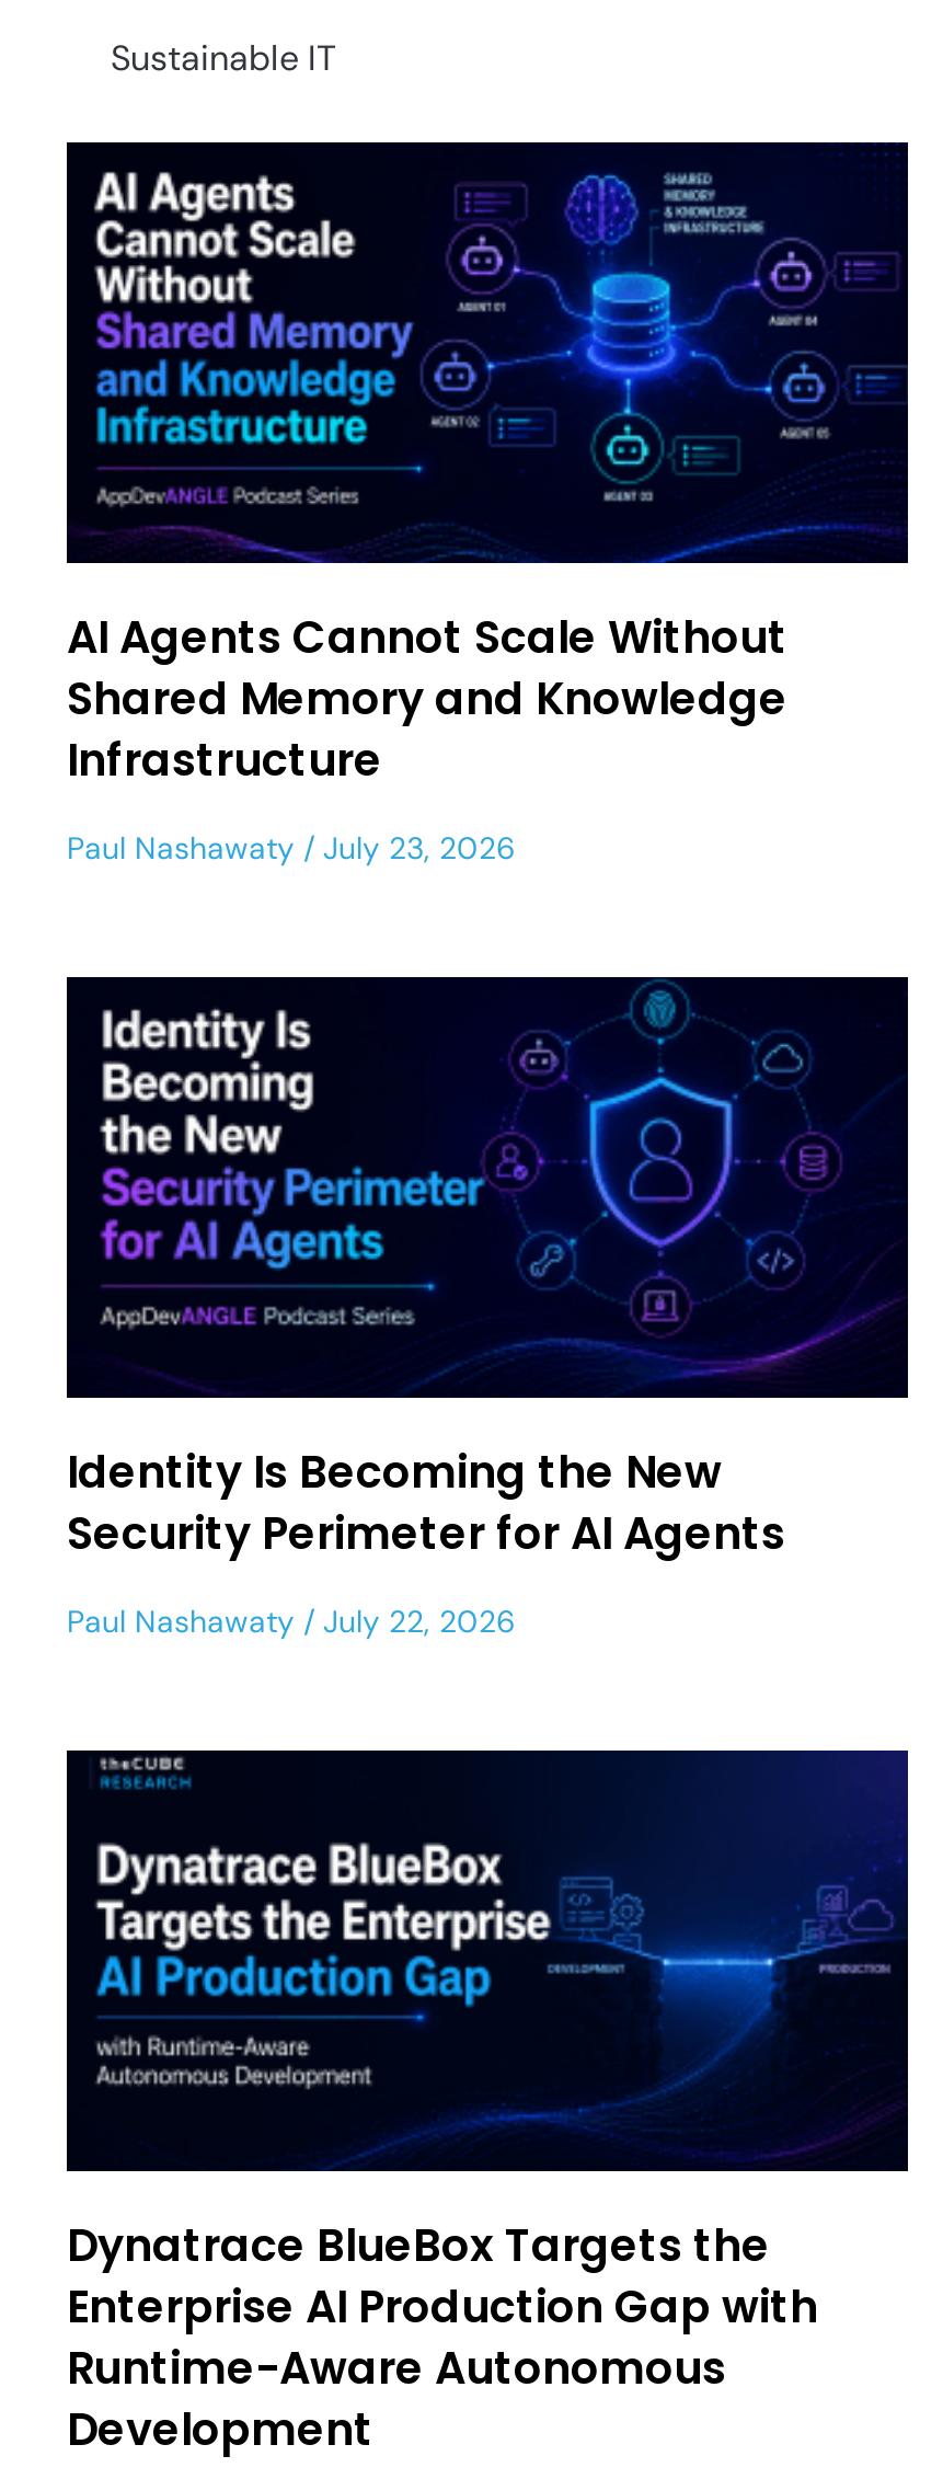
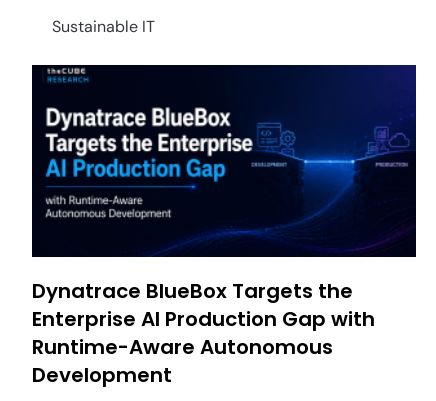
- [image]
- AI Agents Cannot Scale Without
- Shared Memory and Knowledge
- Infrastructure
- Paul Nashawaty July 23, 2026

- [image]
- Identity Is Becoming the New
- Security Perimeter for AI Agents
- Paul Nashawaty July 22, 2026
